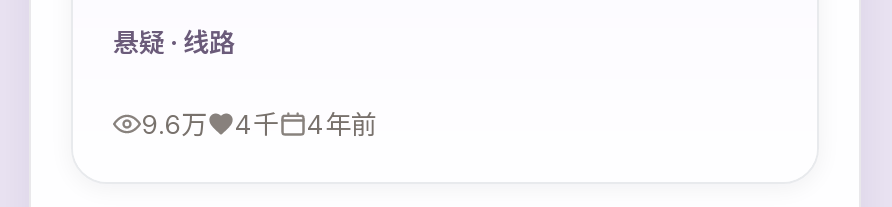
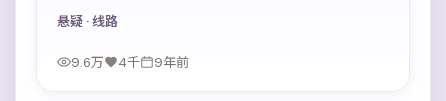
- 9.6万 4千 4年前
+ 9.6万 4千 9年前
